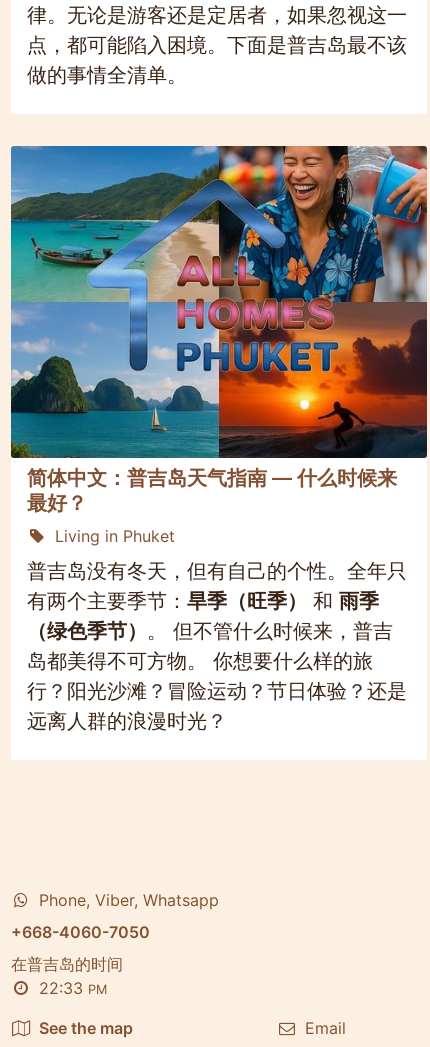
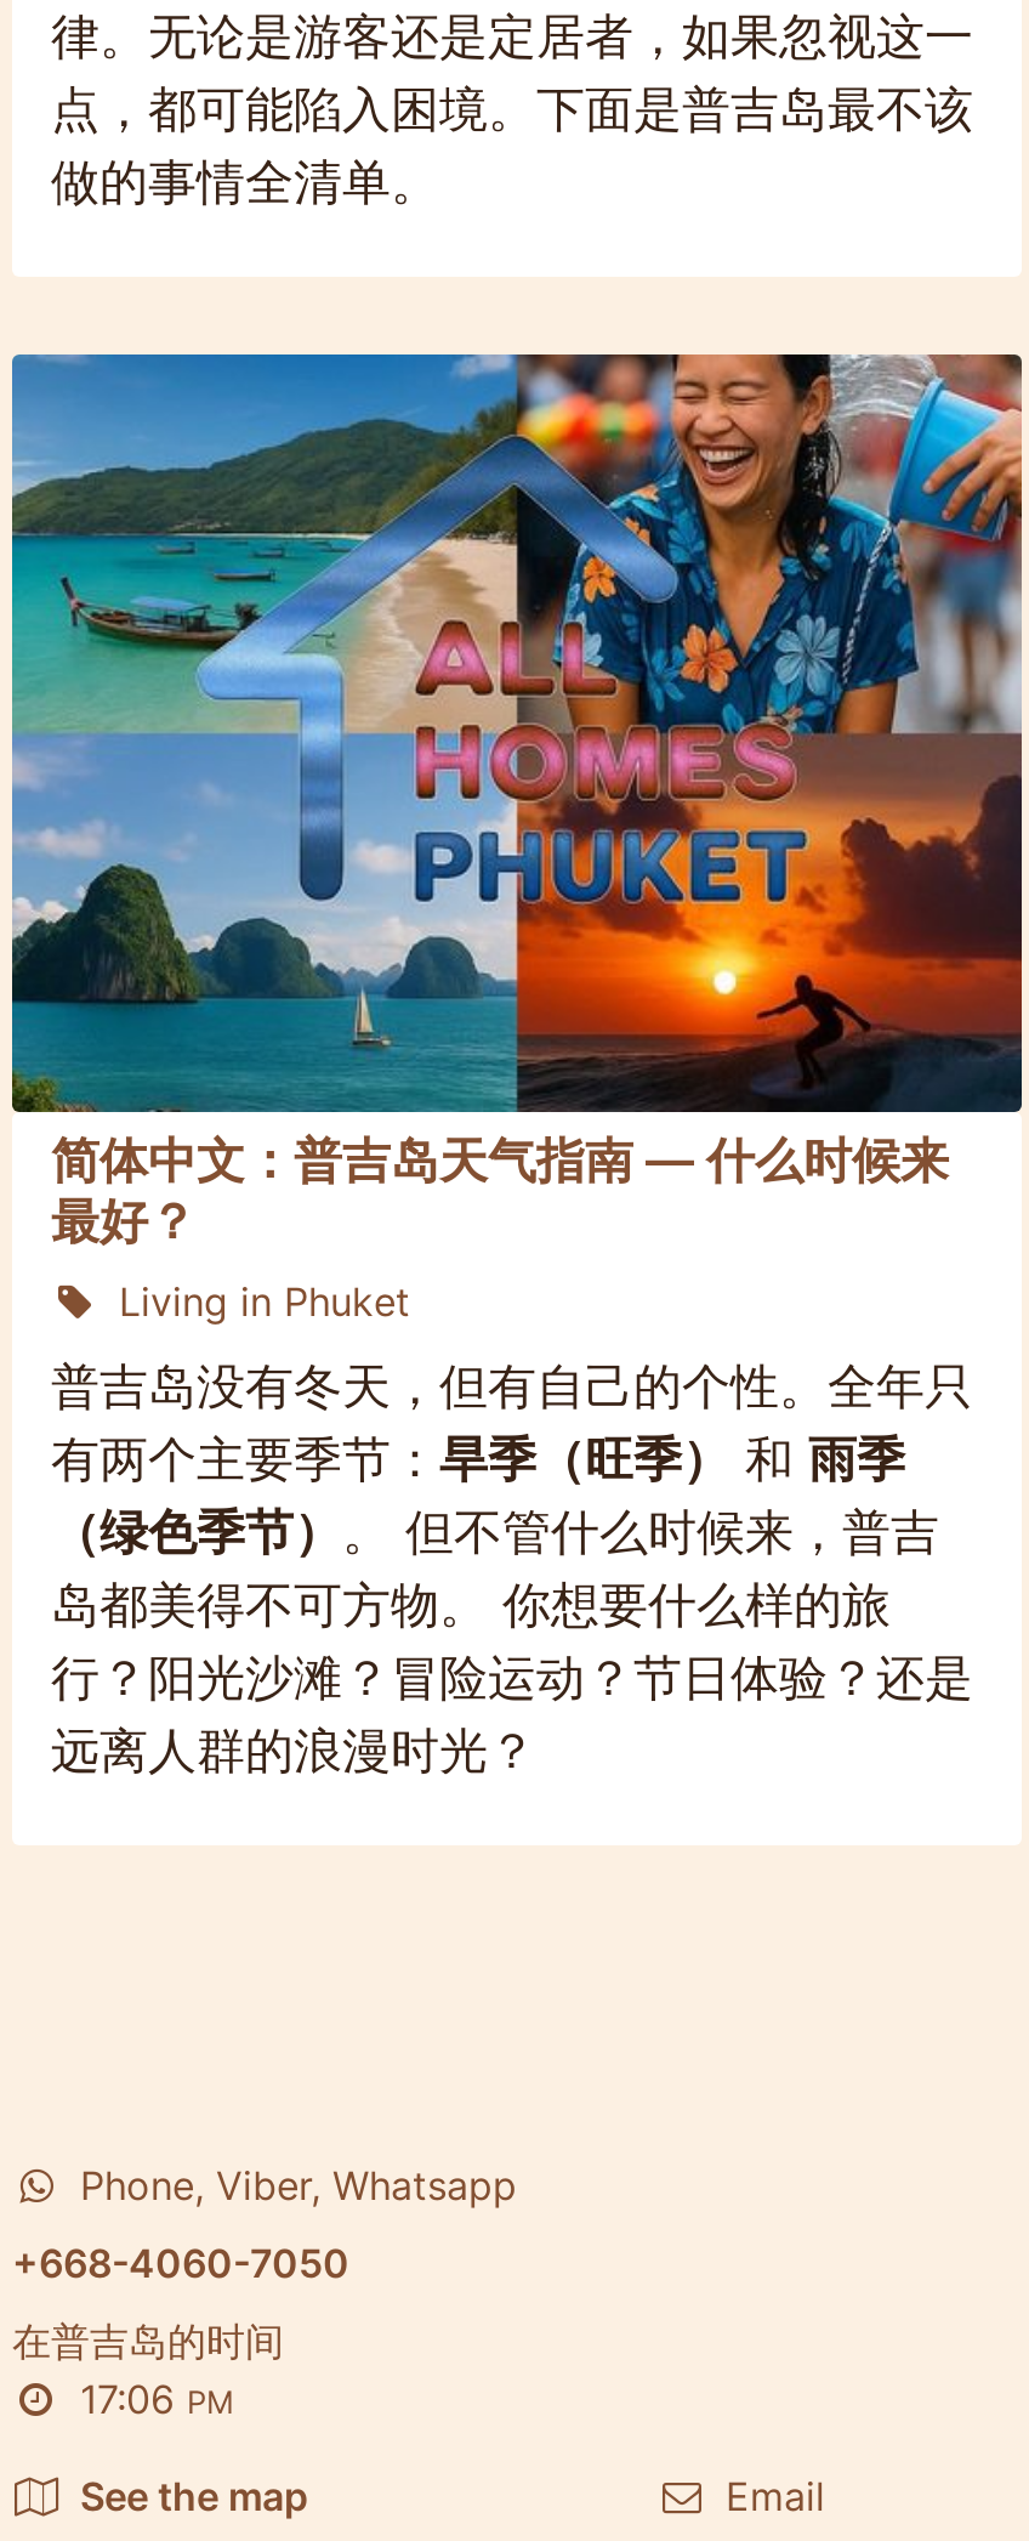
- 22:33 PM
+ 17:06 PM
